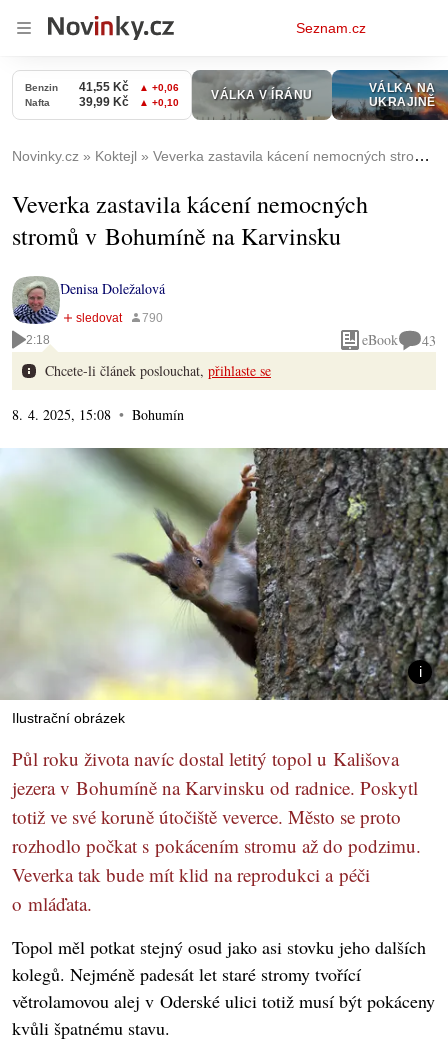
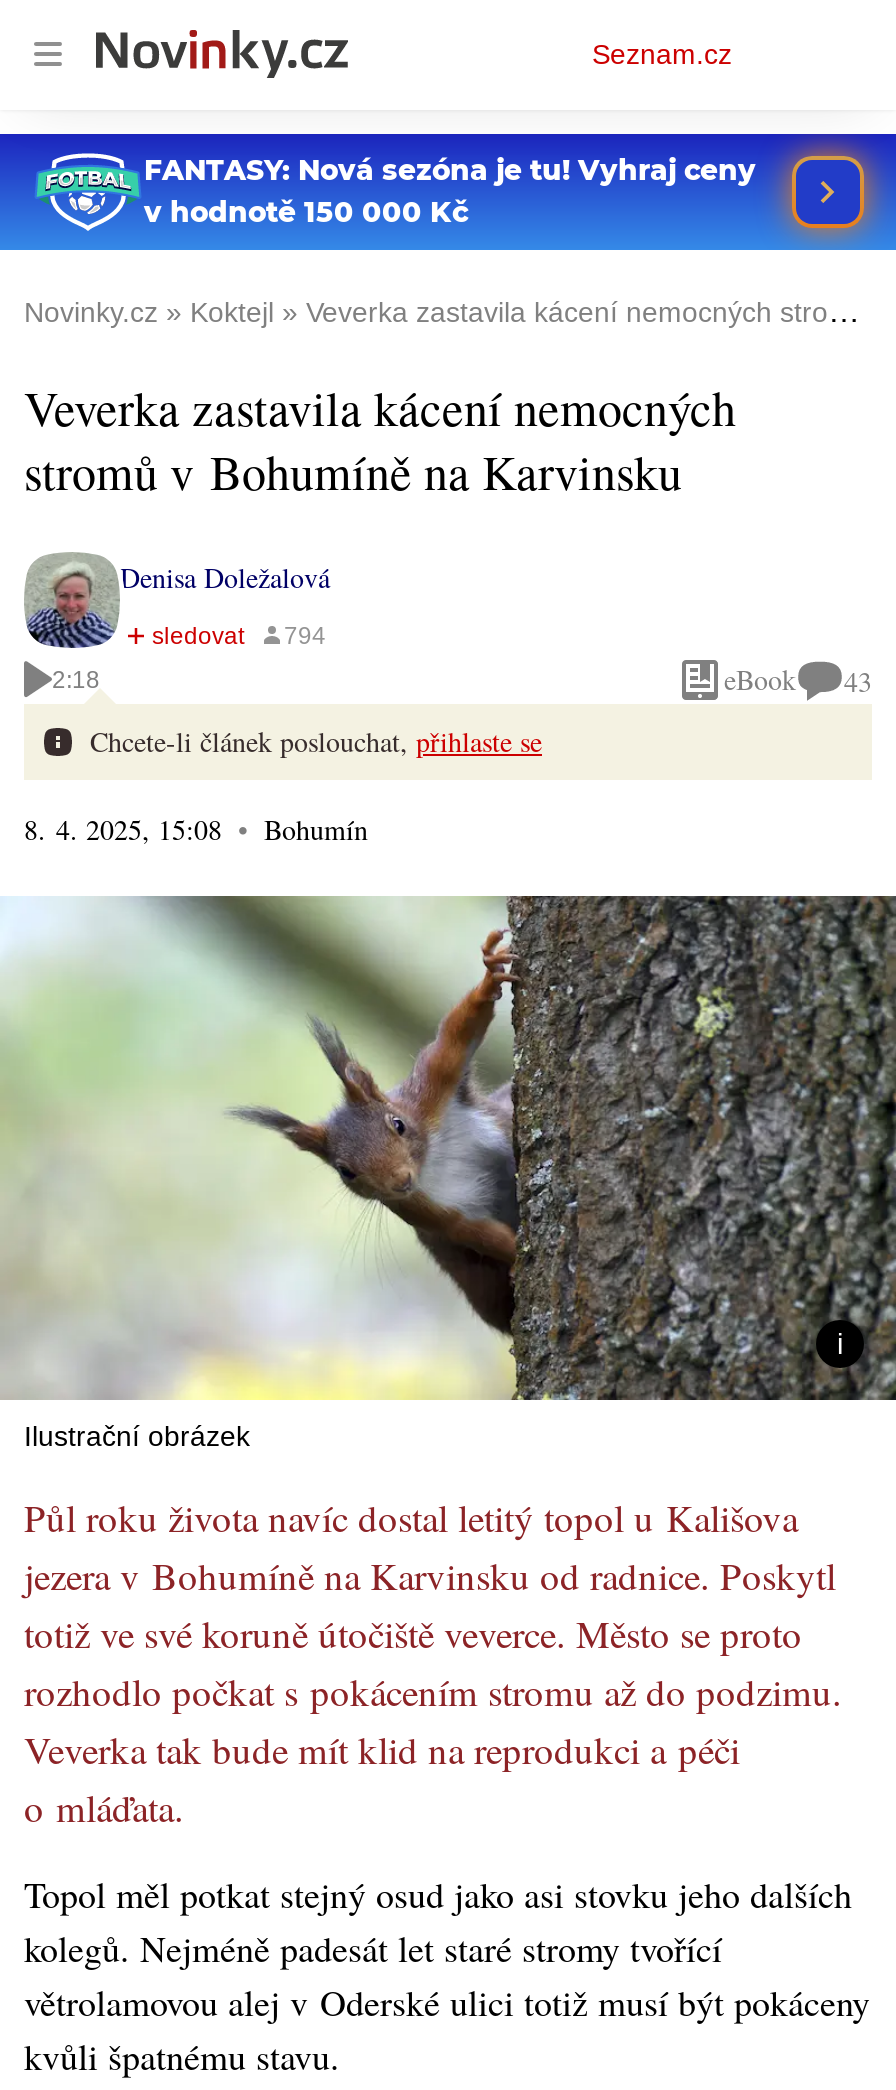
- [image]
+ [image]
